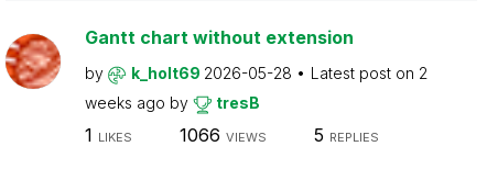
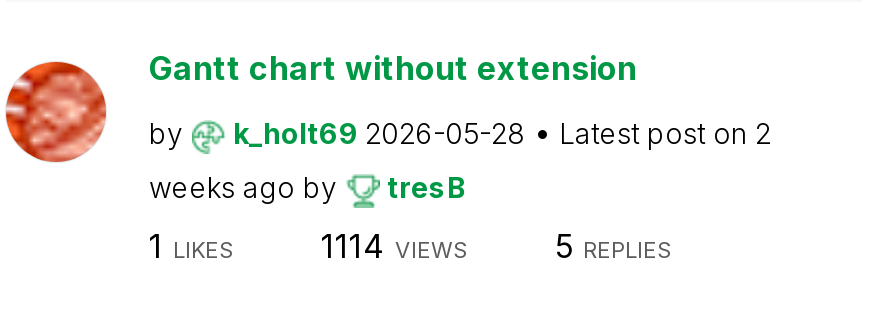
- 1 LIKES 1066 VIEWS 5 REPLIES
+ 1 LIKES 1114 VIEWS 5 REPLIES
